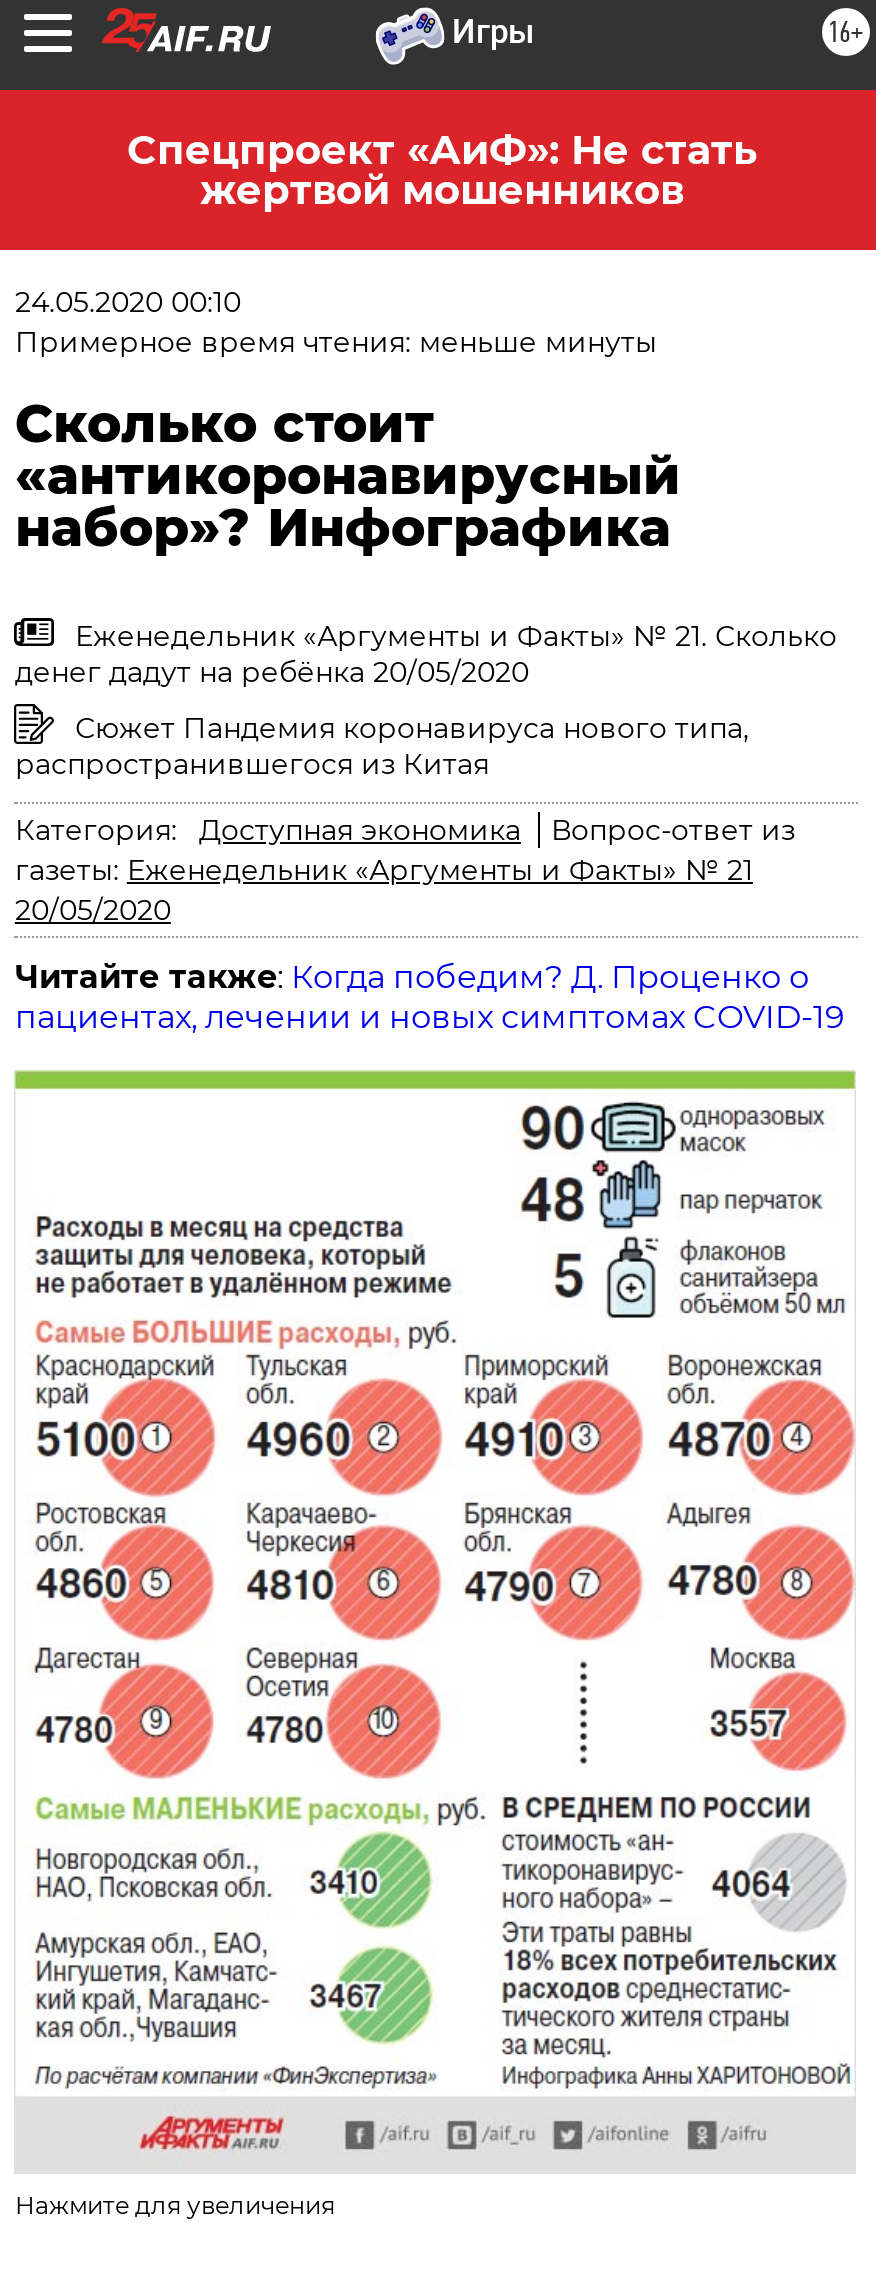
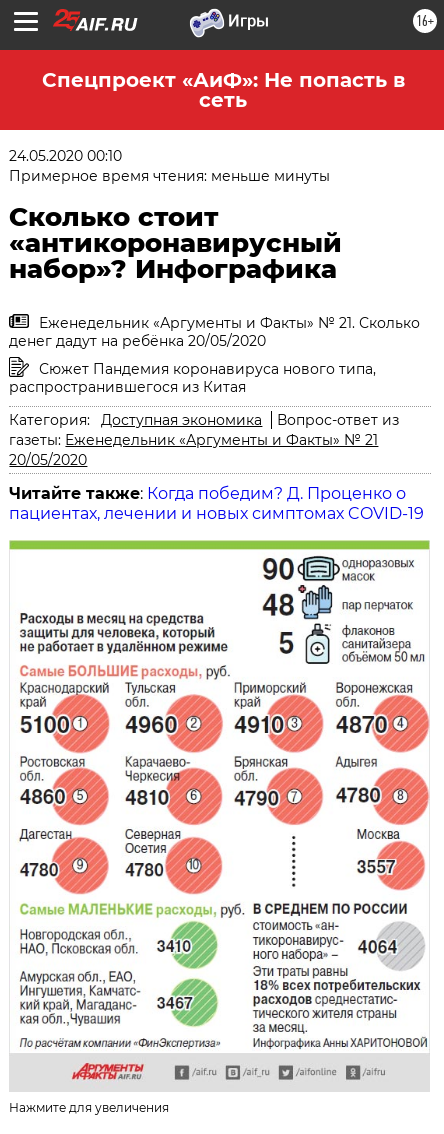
- Спецпроект «АиФ»: Не стать
- жертвой мошенников
+ Спецпроект «АиФ»: Не попасть в
+ сеть
